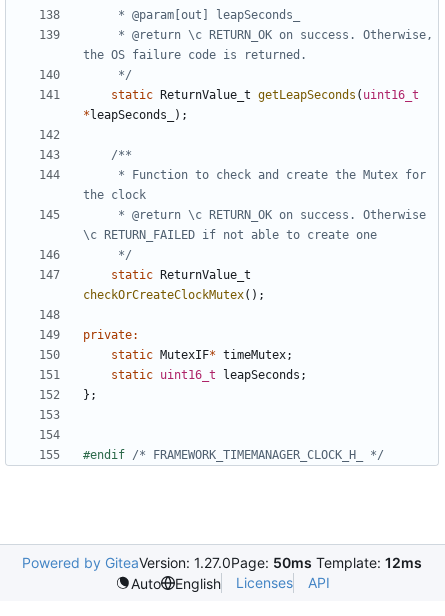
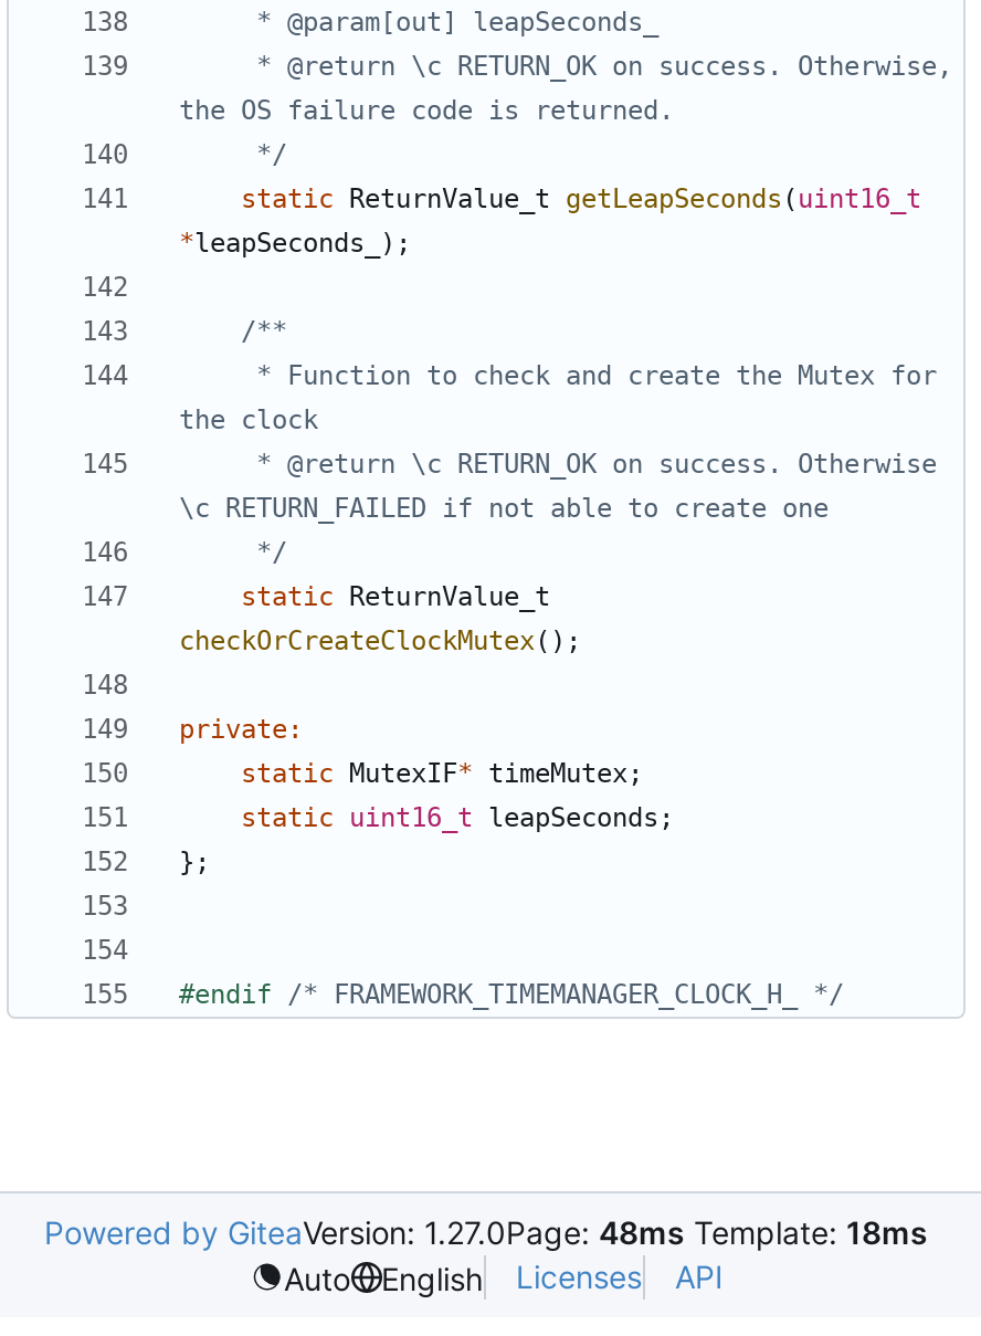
- Powered by GiteaVersion: 1.27.0Page: 50ms Template: 12ms
+ Powered by GiteaVersion: 1.27.0Page: 48ms Template: 18ms
